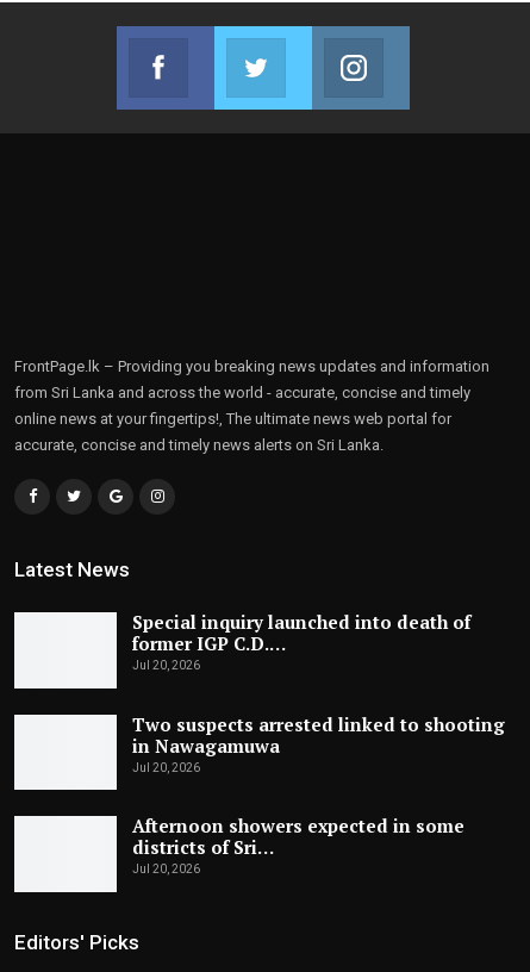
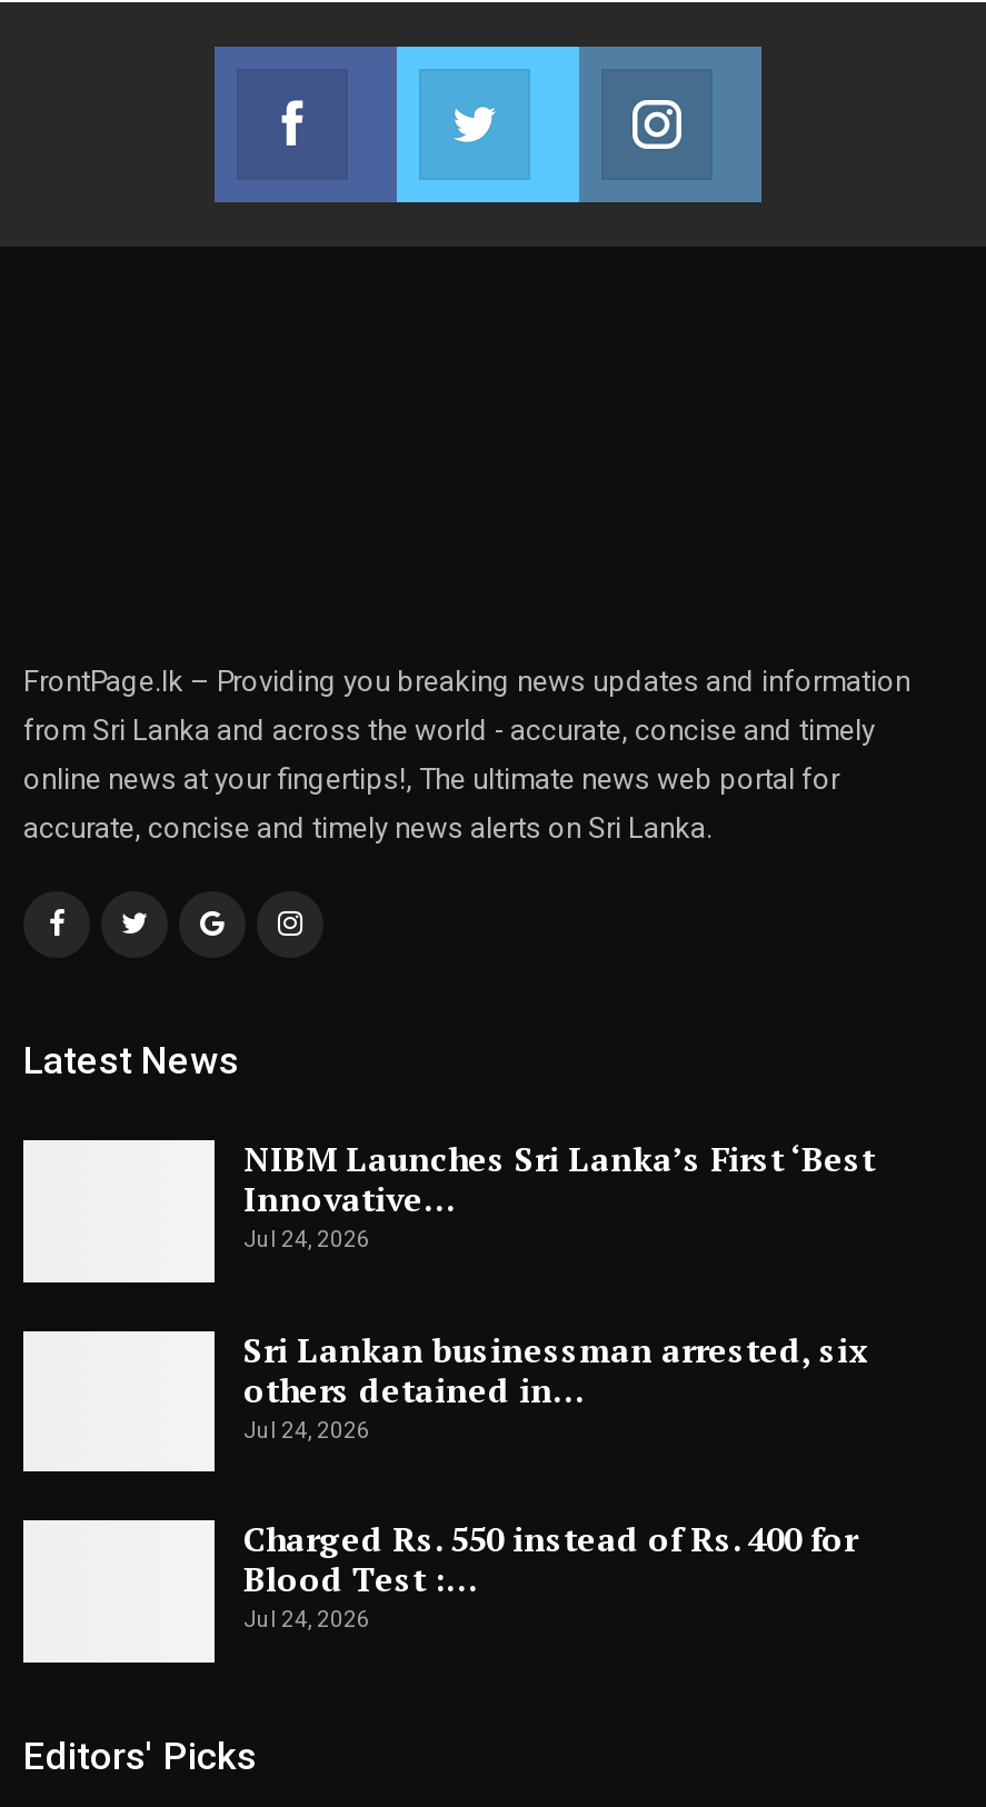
- Special inquiry launched into death of
- former IGP C.D.…
- Jul 20, 2026
+ NIBM Launches Sri Lanka’s First ‘Best
+ Innovative…
+ Jul 24, 2026

- Two suspects arrested linked to shooting
- in Nawagamuwa
- Jul 20, 2026
+ Sri Lankan businessman arrested, six
+ others detained in…
+ Jul 24, 2026

- Afternoon showers expected in some
- districts of Sri…
- Jul 20, 2026
+ Charged Rs. 550 instead of Rs. 400 for
+ Blood Test :…
+ Jul 24, 2026
